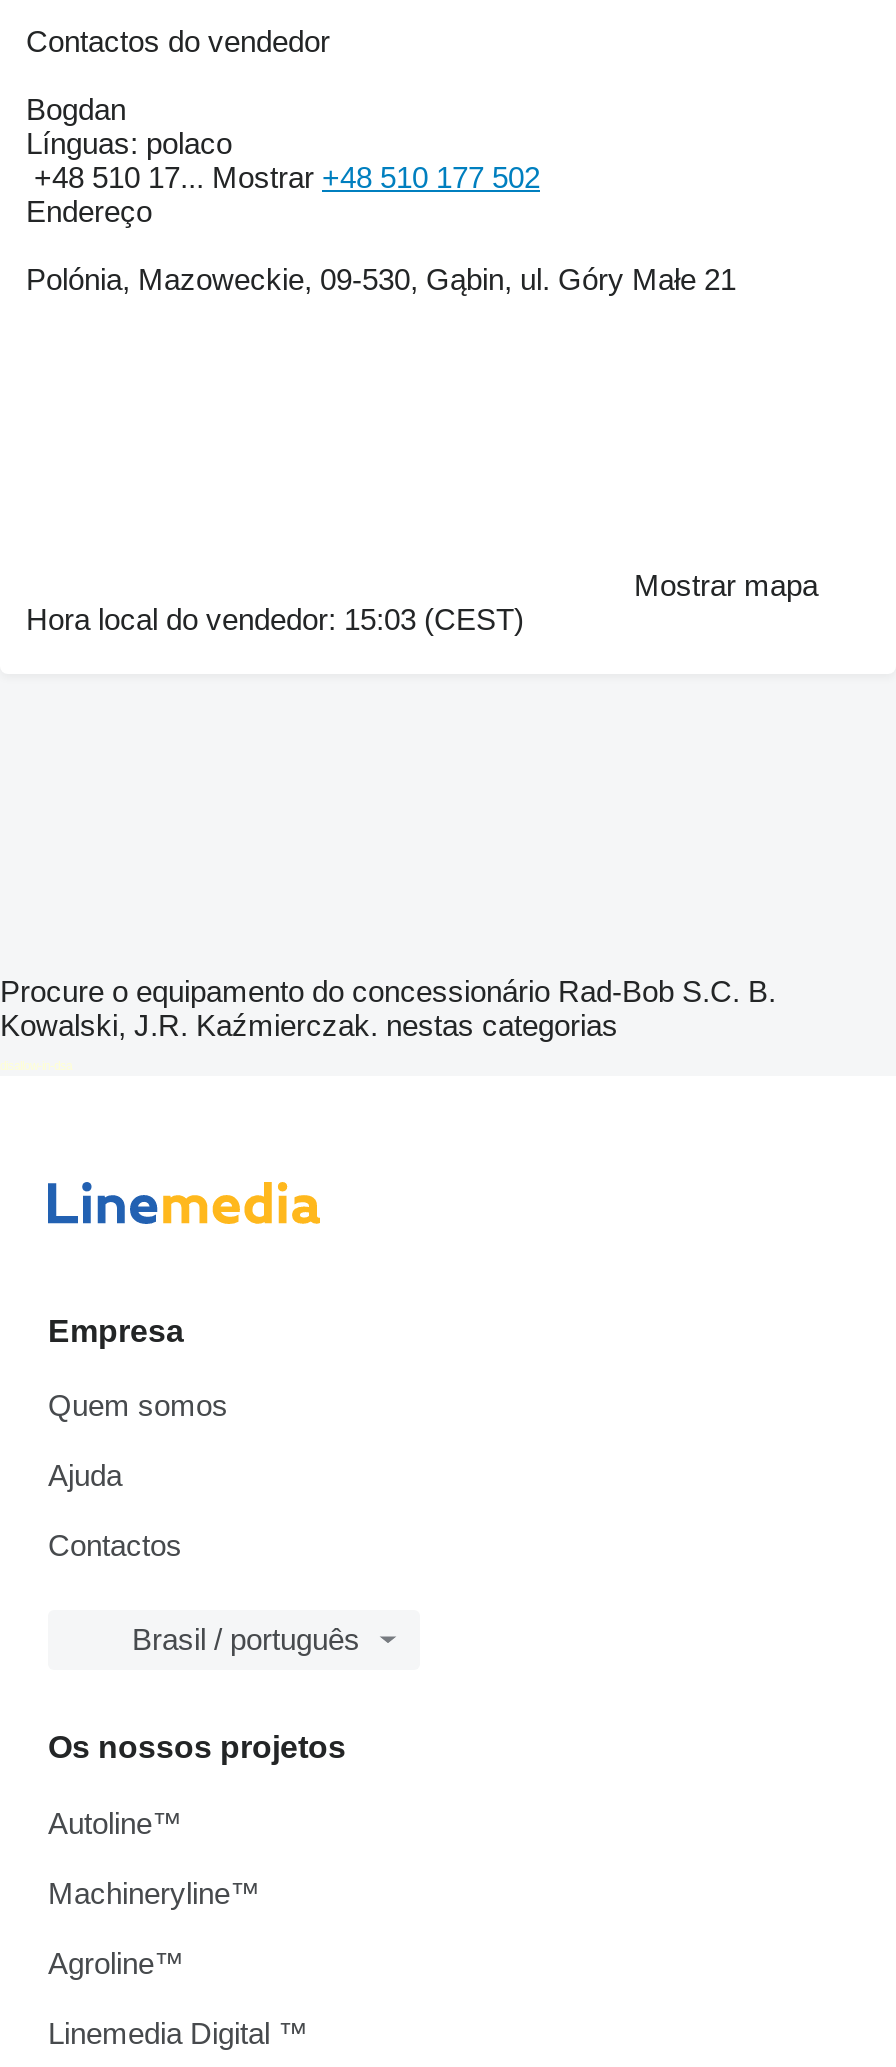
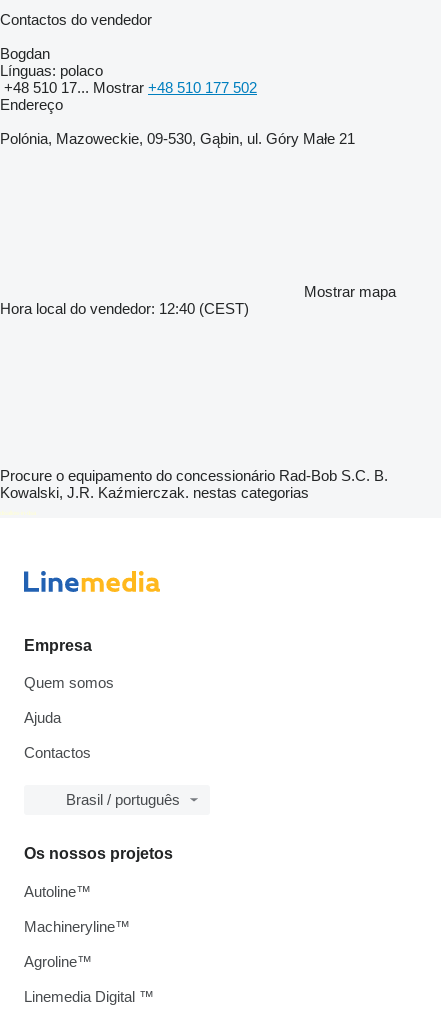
- Hora local do vendedor: 15:03 (CEST)
+ Hora local do vendedor: 12:40 (CEST)
